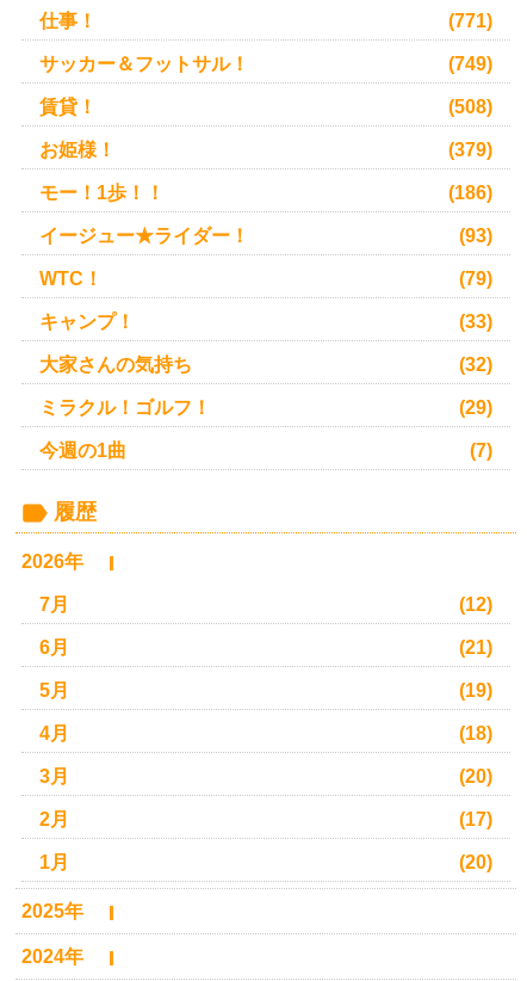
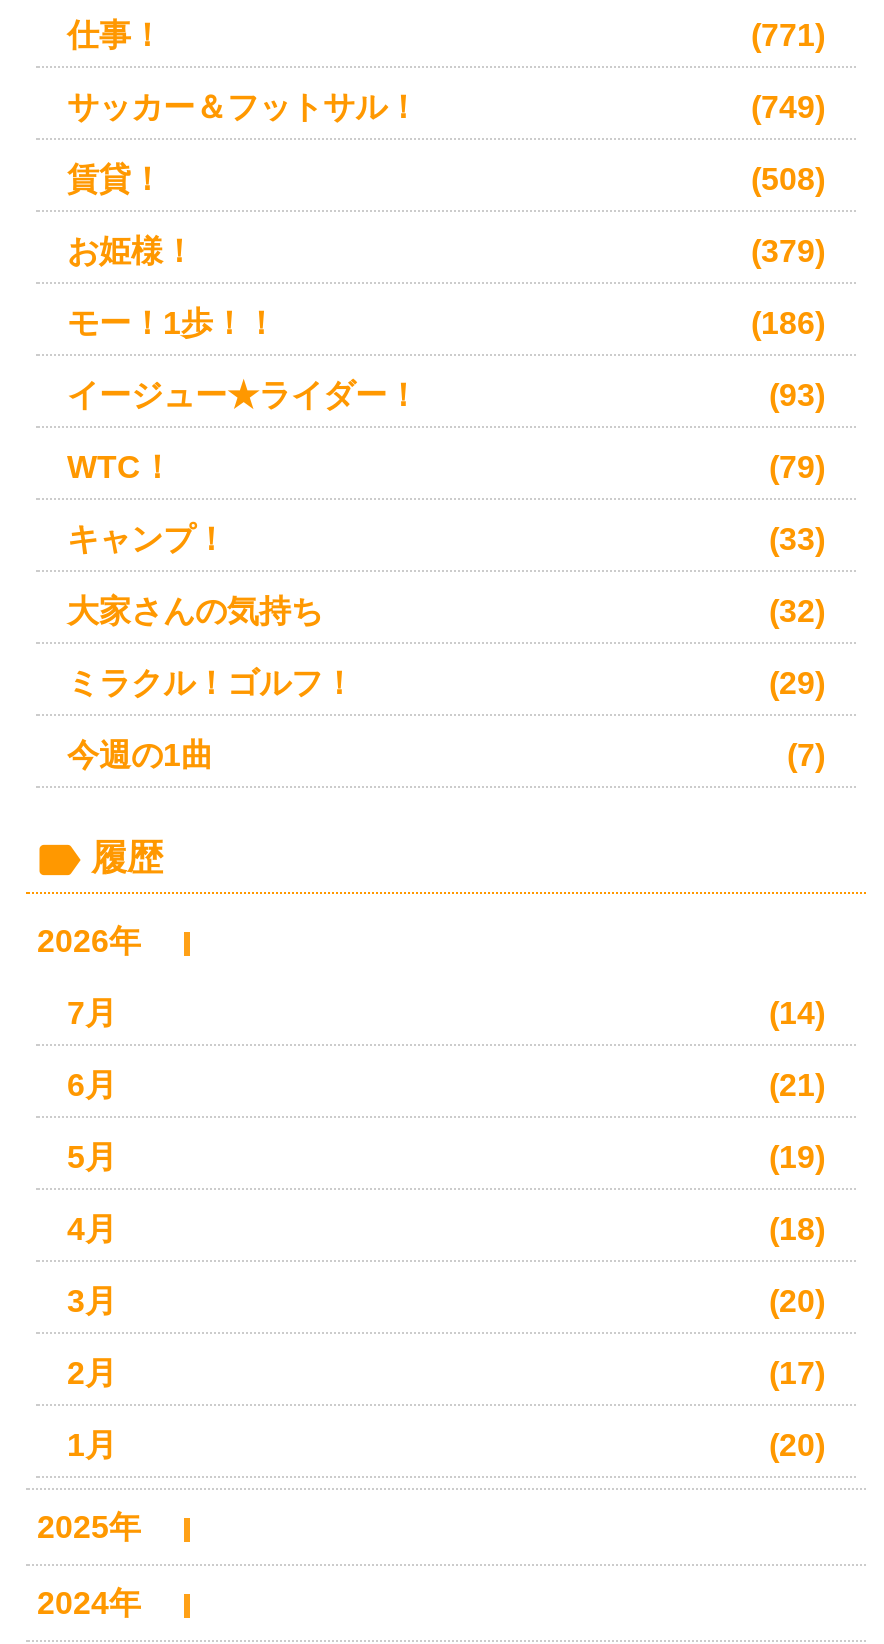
- (12)
+ (14)
